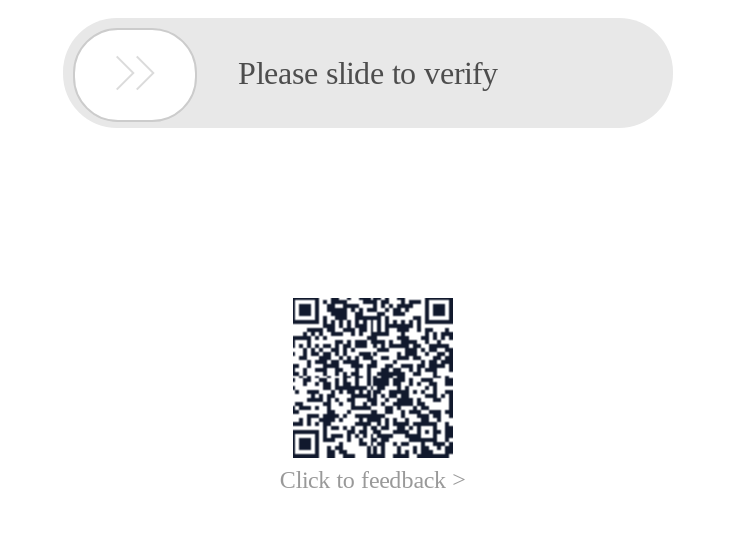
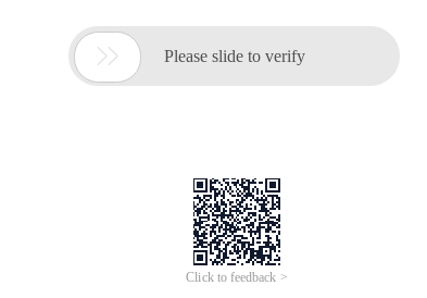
- [image]
+ [image]
